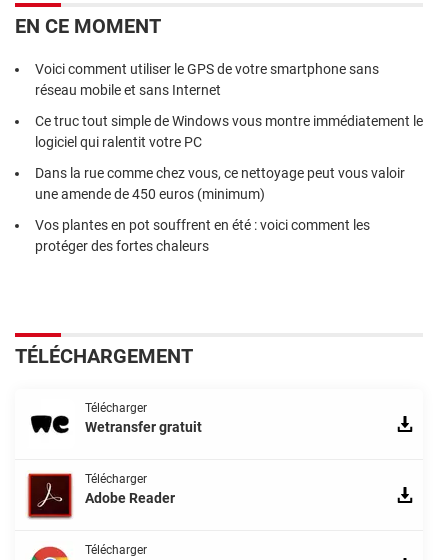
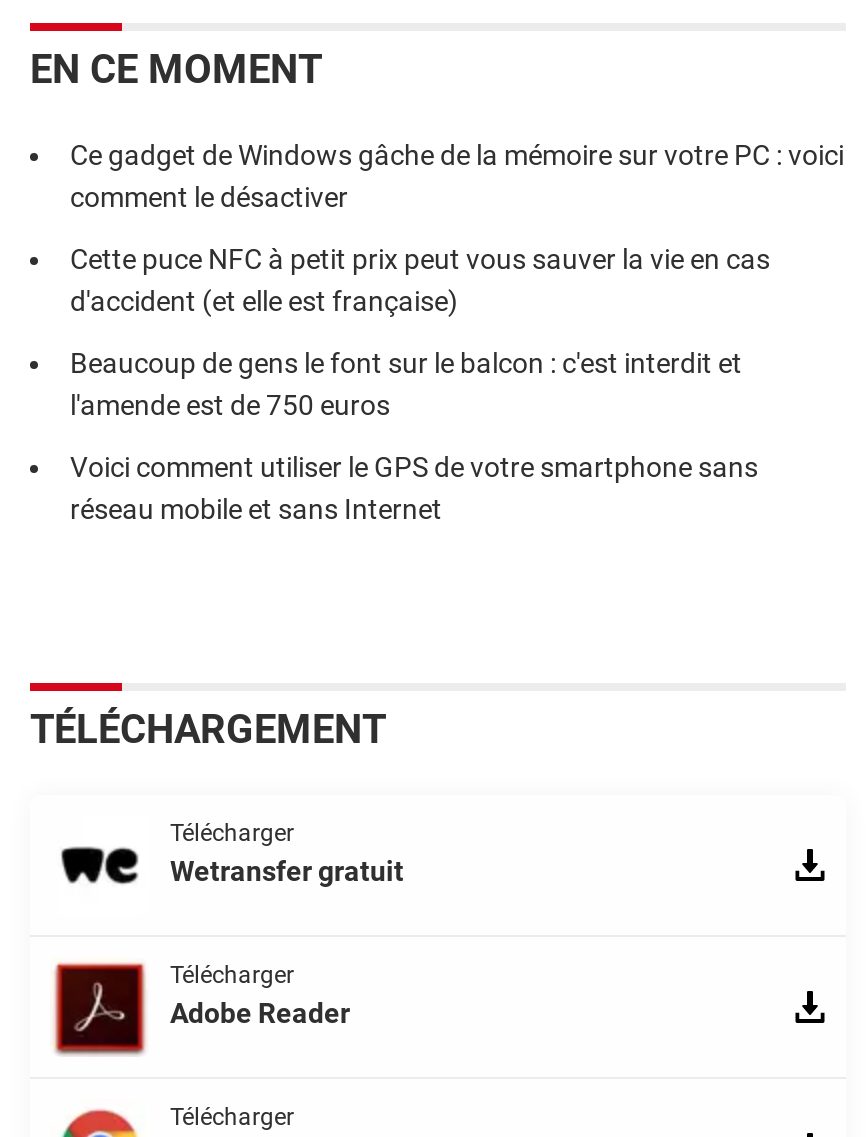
+ Ce gadget de Windows gâche de la mémoire sur votre PC : voici
+ comment le désactiver
+ Cette puce NFC à petit prix peut vous sauver la vie en cas
+ d'accident (et elle est française)
+ Beaucoup de gens le font sur le balcon : c'est interdit et
+ l'amende est de 750 euros

moved down: Voici comment utiliser le GPS de votre smartphone sans | réseau mobile et sans Internet

- Ce truc tout simple de Windows vous montre immédiatement le
- logiciel qui ralentit votre PC
- Dans la rue comme chez vous, ce nettoyage peut vous valoir
- une amende de 450 euros (minimum)
- Vos plantes en pot souffrent en été : voici comment les
- protéger des fortes chaleurs
